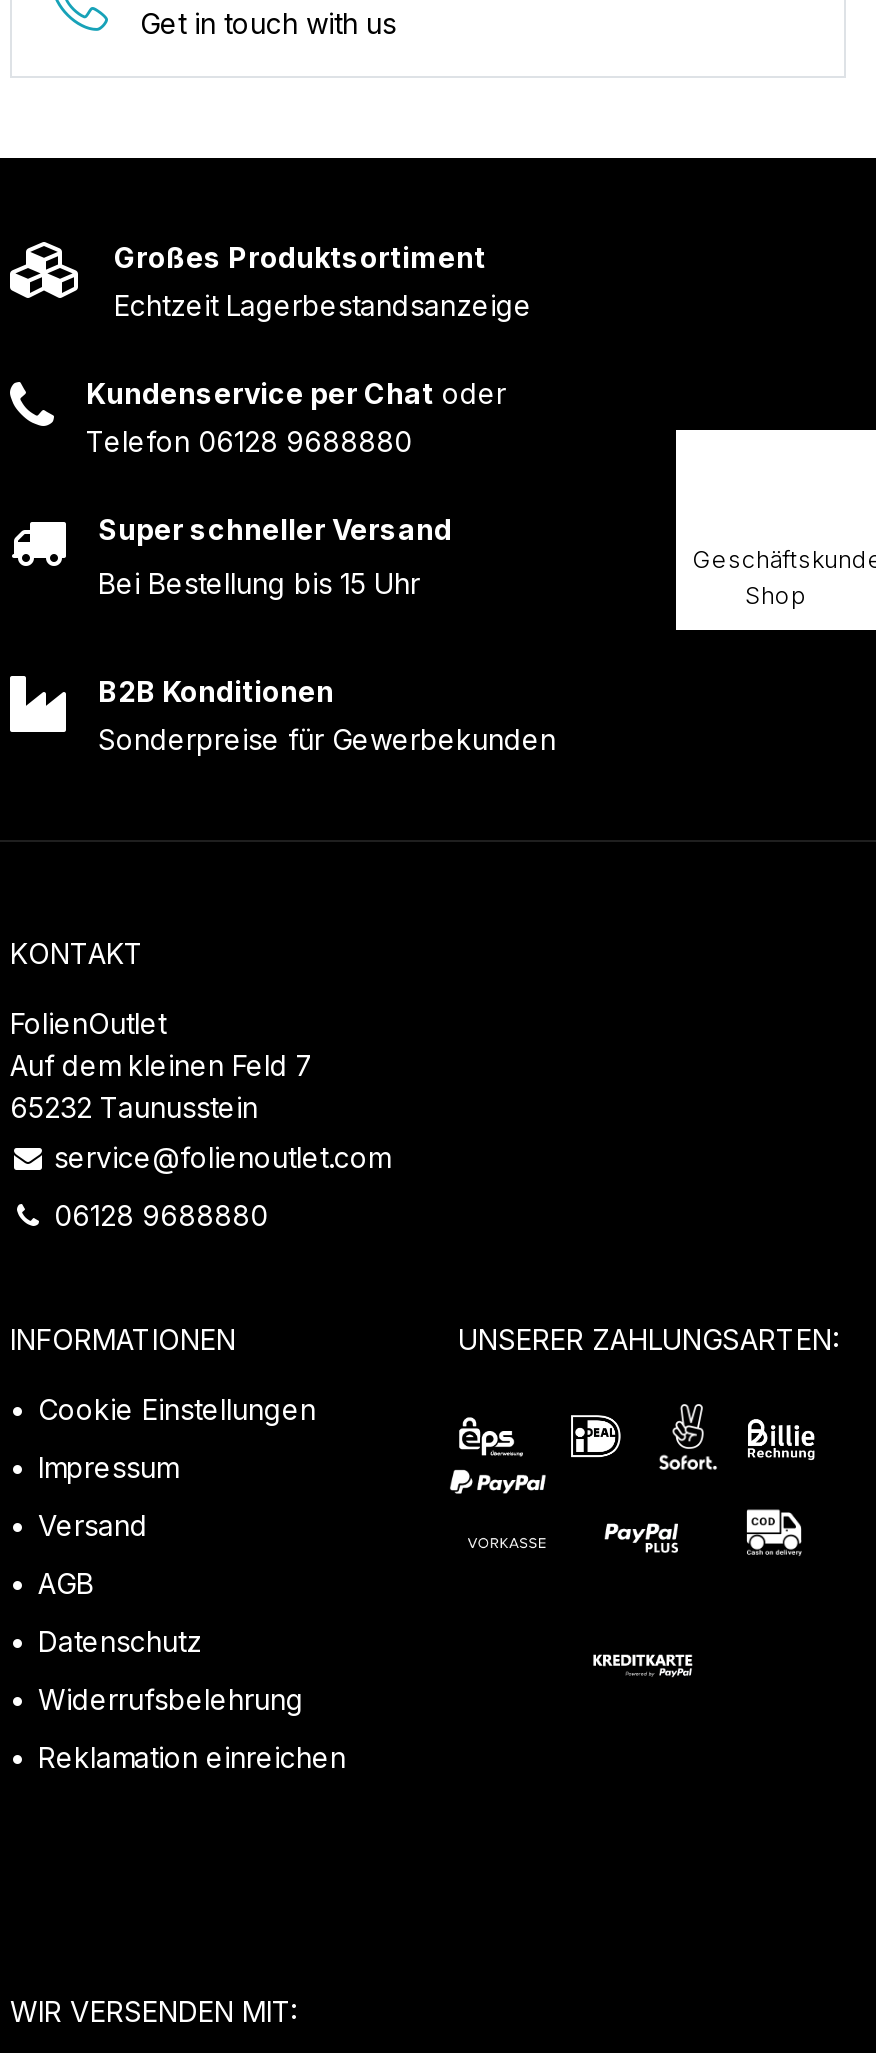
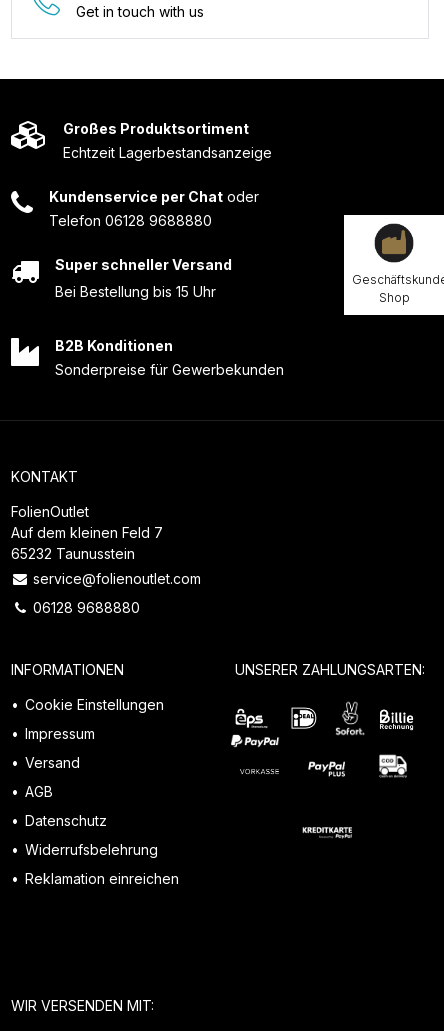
+ [image]
